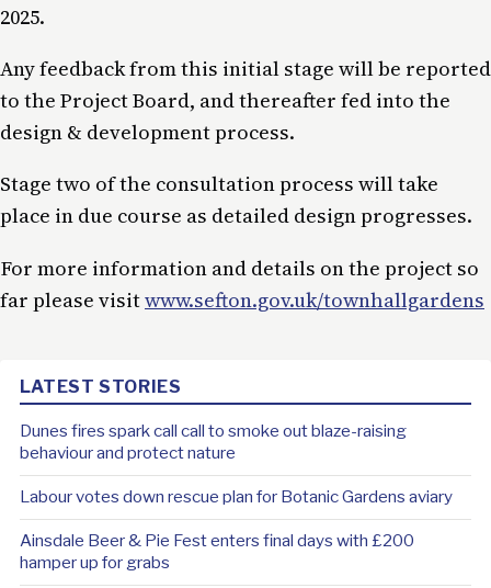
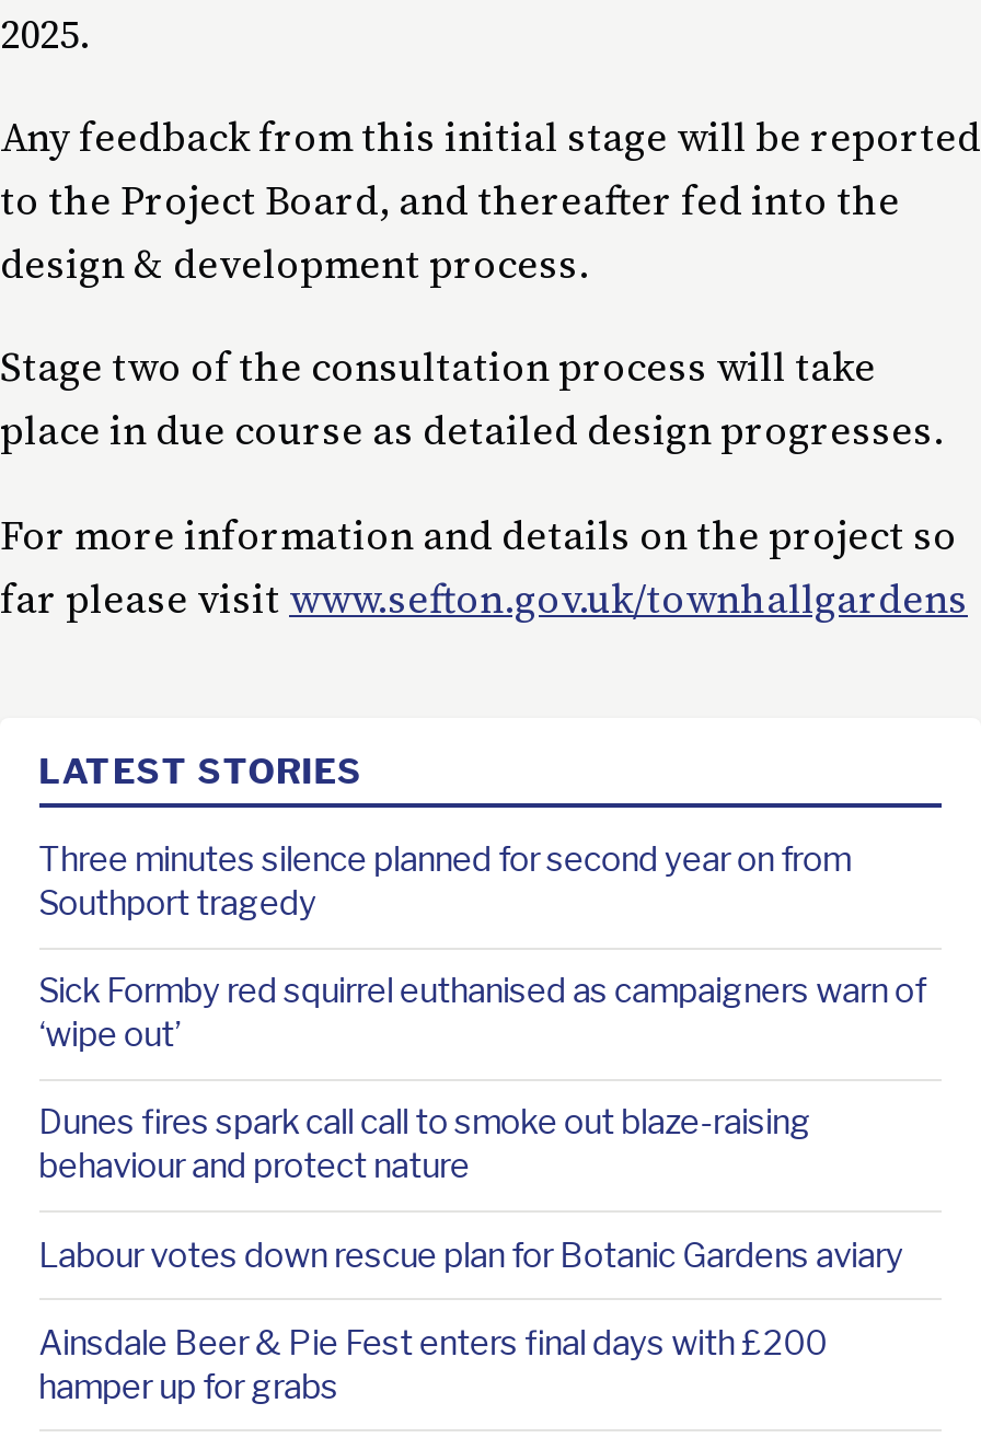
+ Three minutes silence planned for second year on from
+ Southport tragedy
+ Sick Formby red squirrel euthanised as campaigners warn of
+ ‘wipe out’
